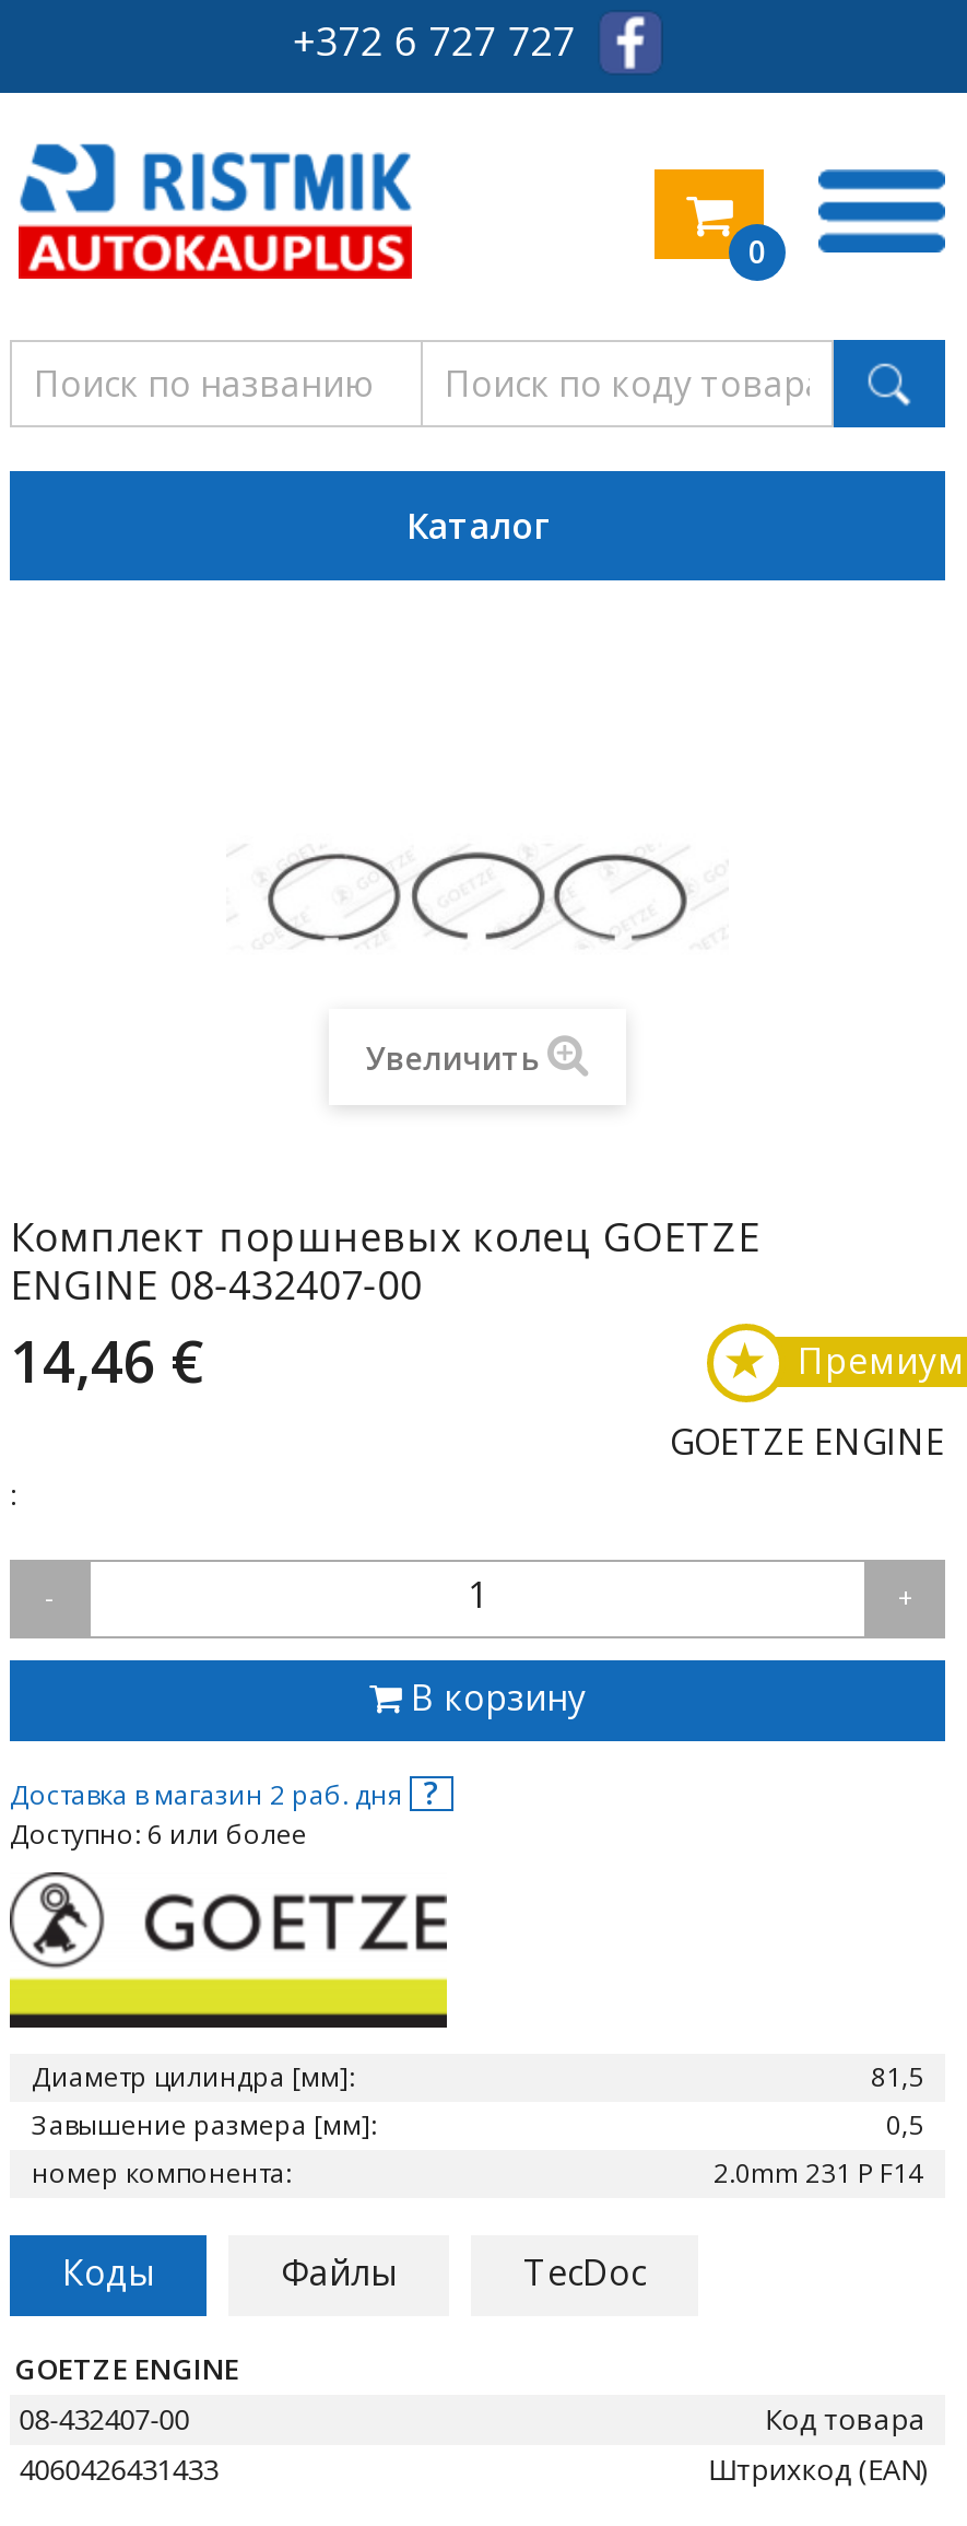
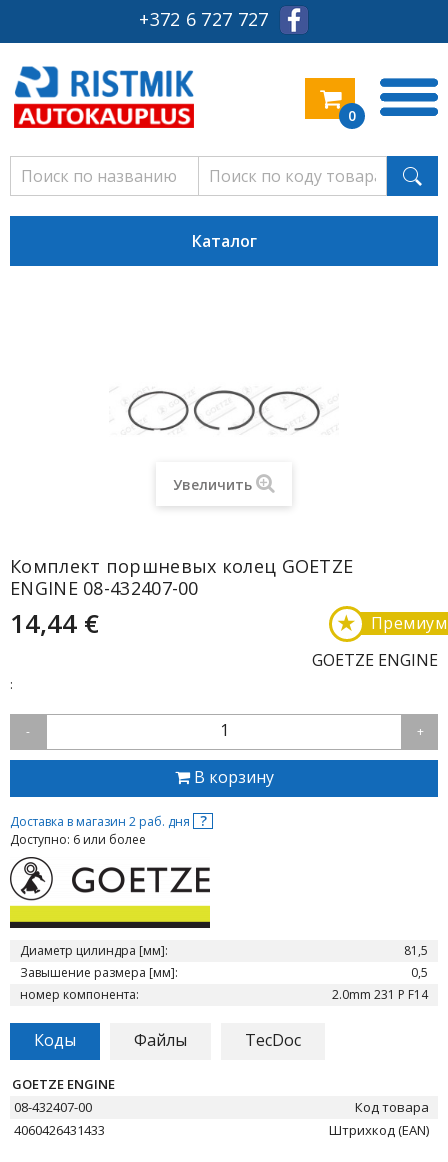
- 14,46 €
+ 14,44 €
